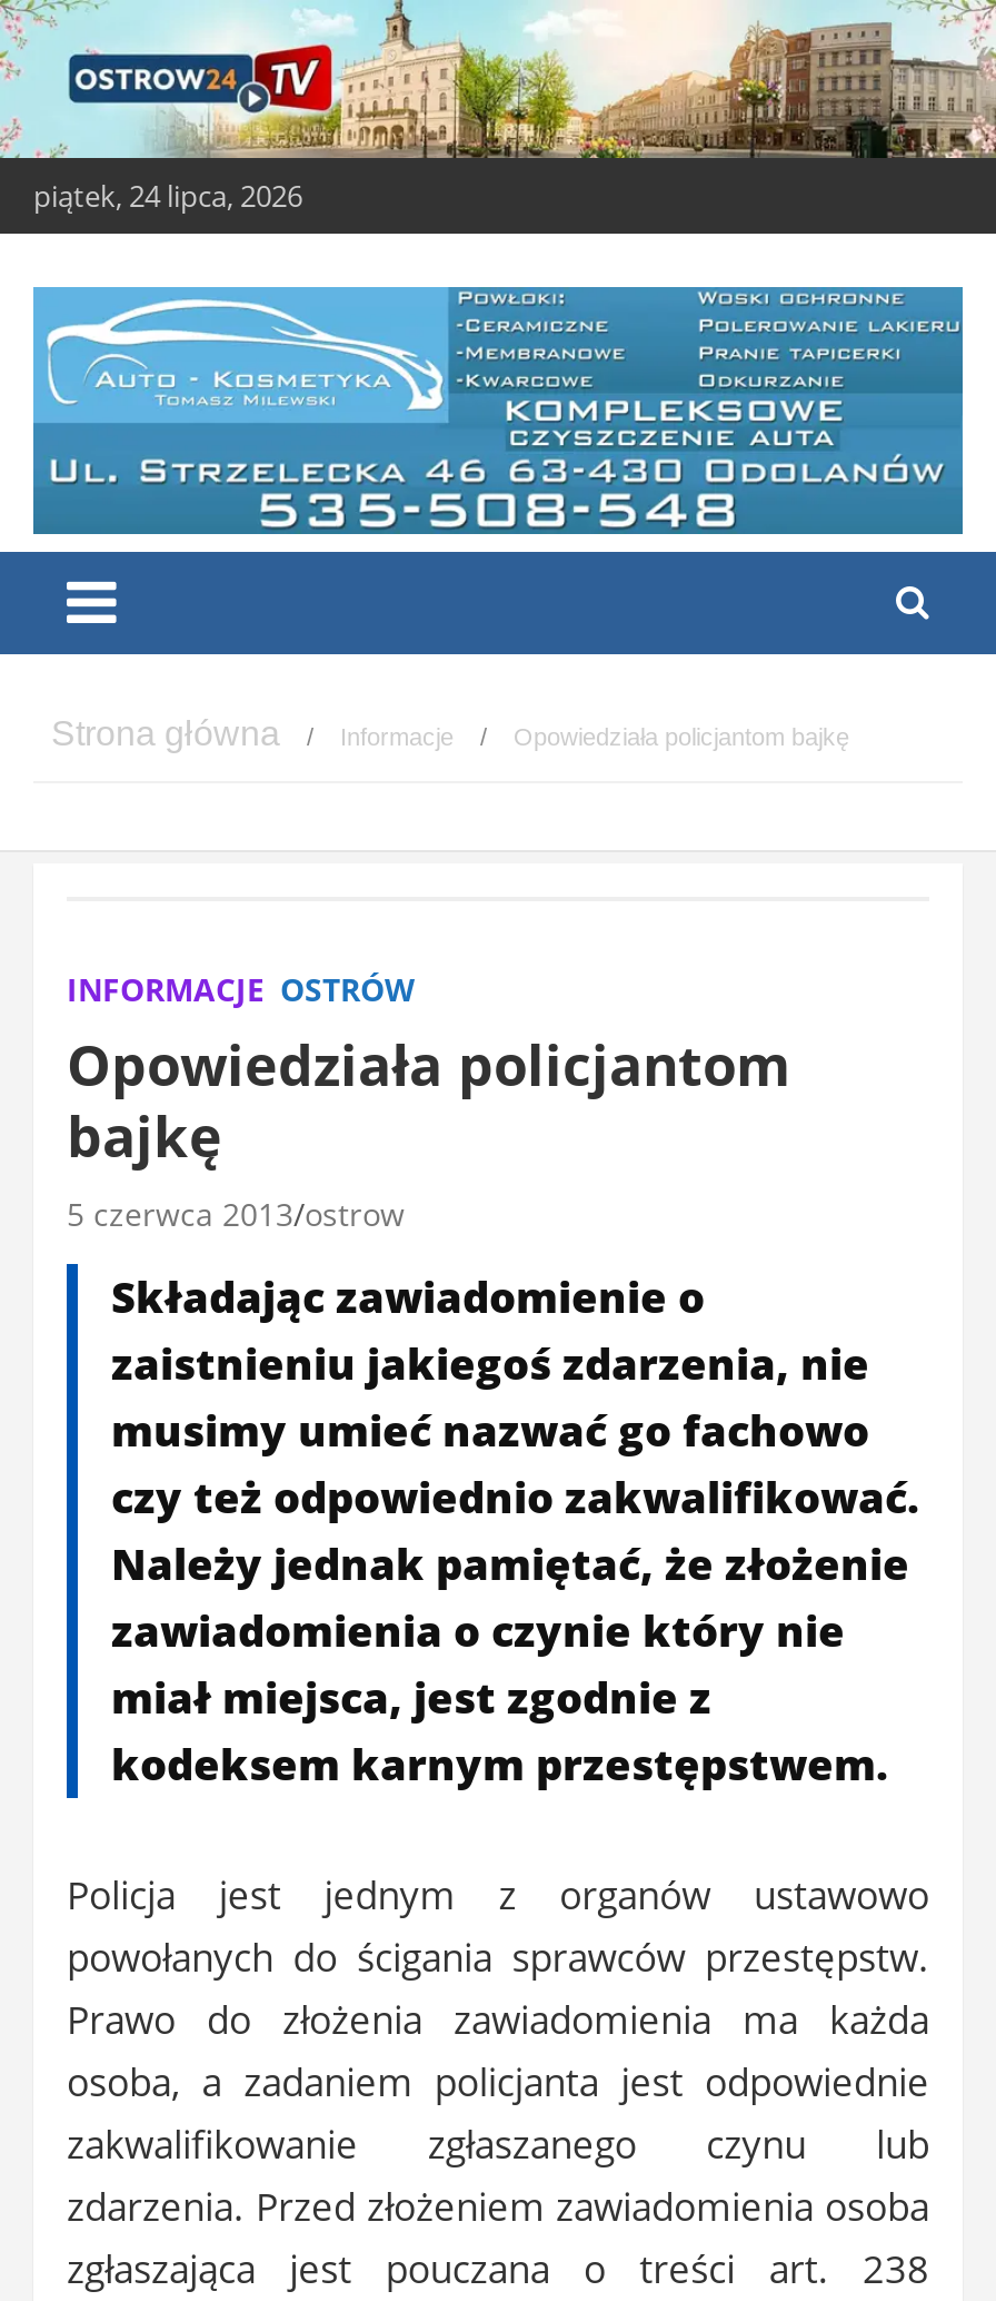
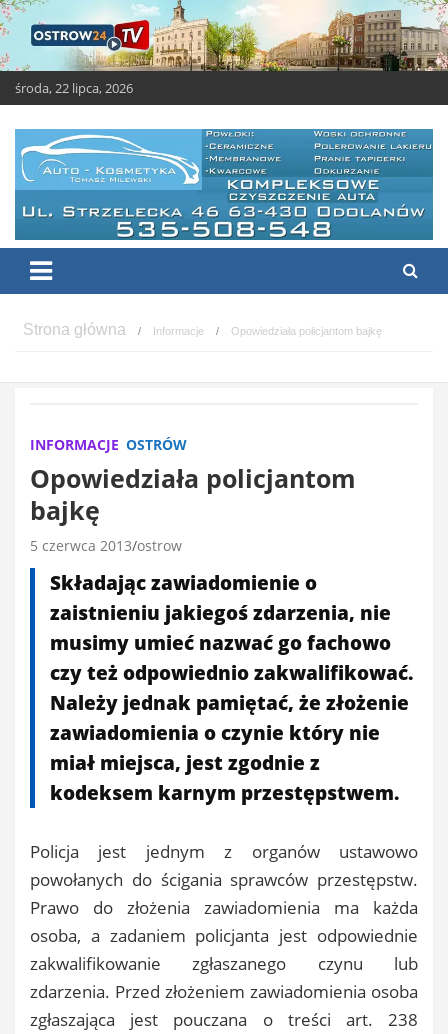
- piątek, 24 lipca, 2026
+ środa, 22 lipca, 2026
